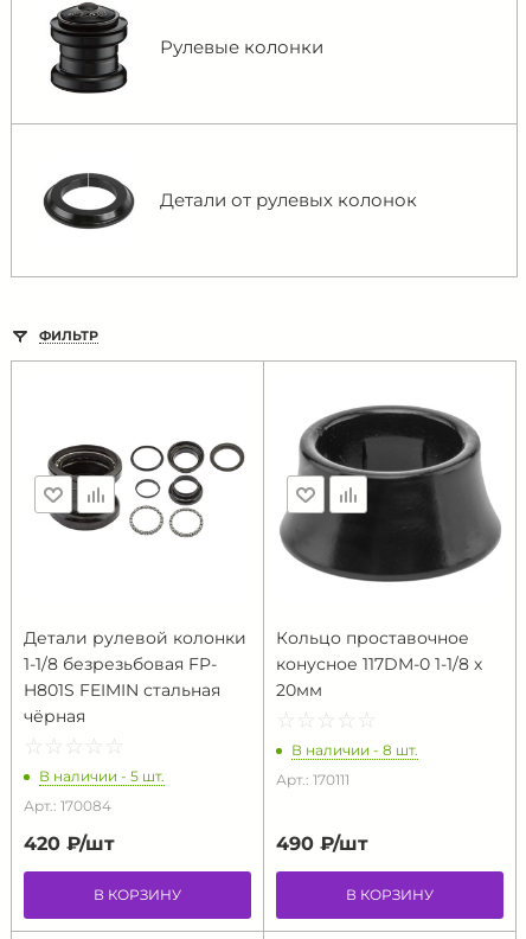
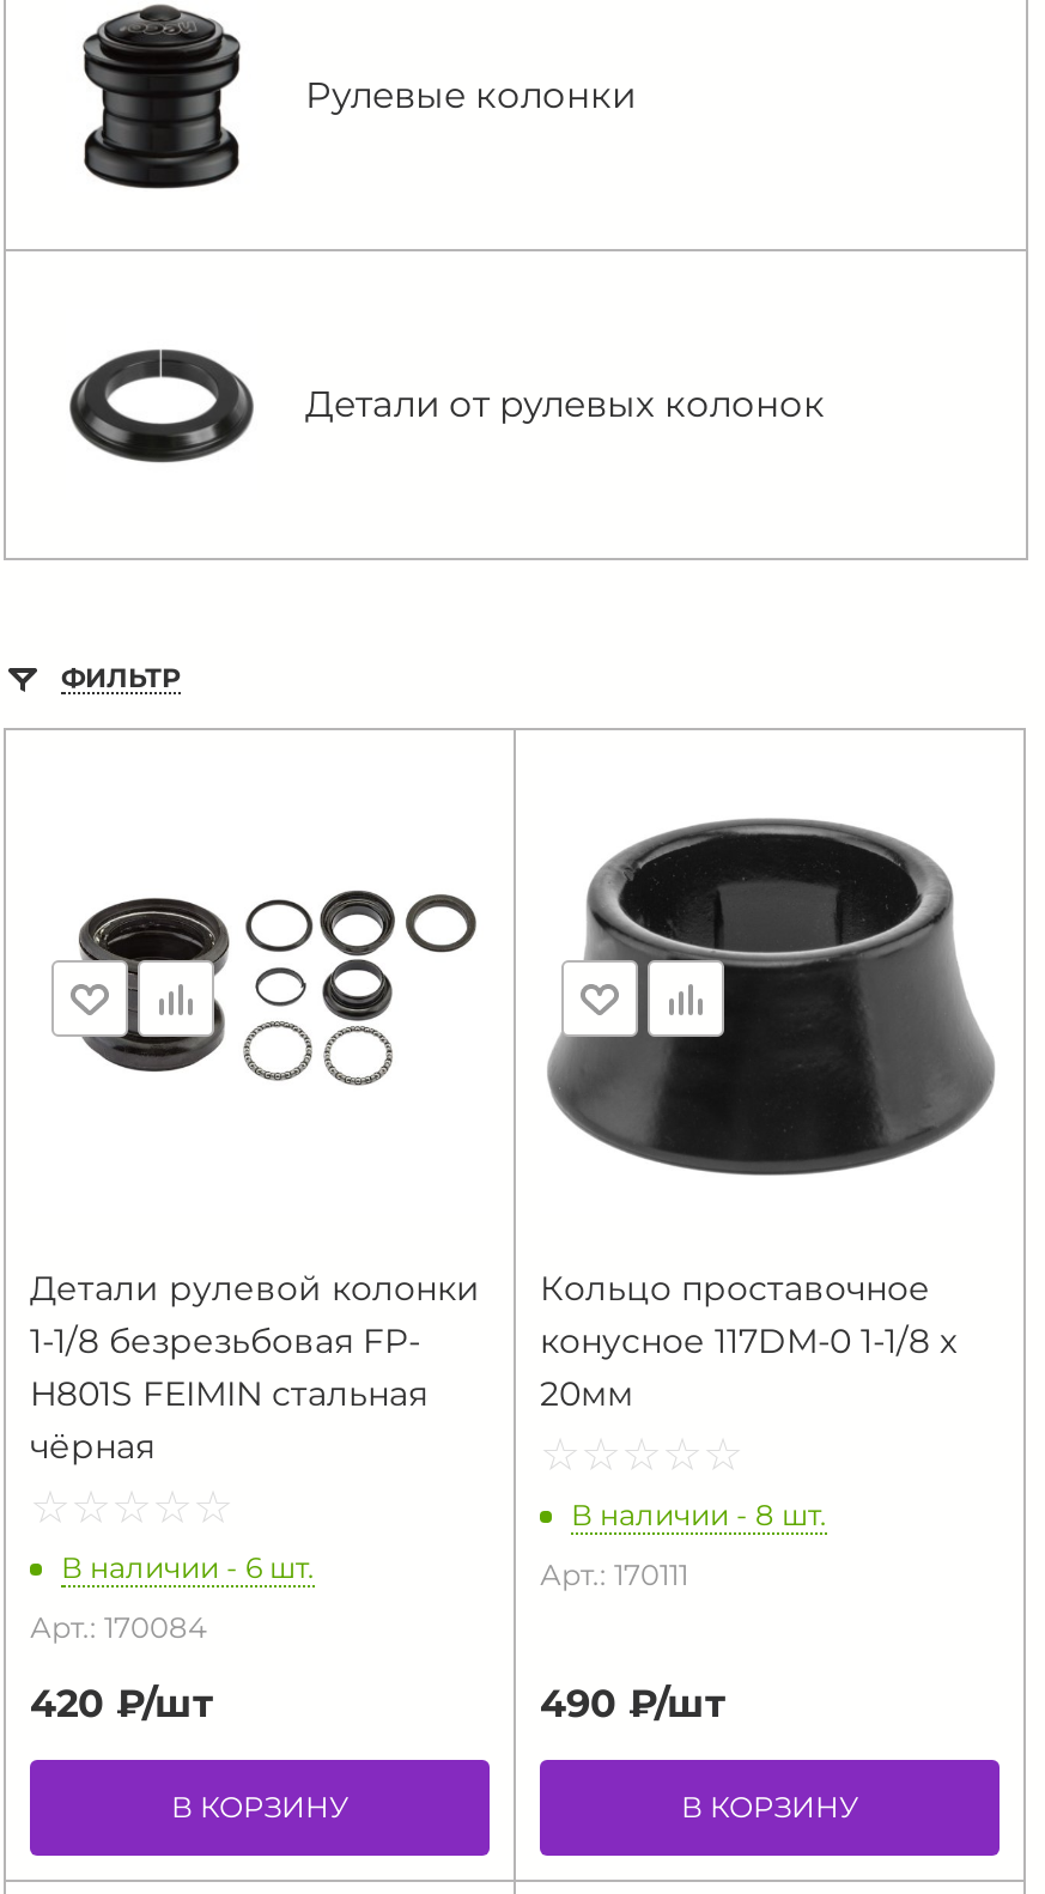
- В наличии - 5 шт.
+ В наличии - 6 шт.
